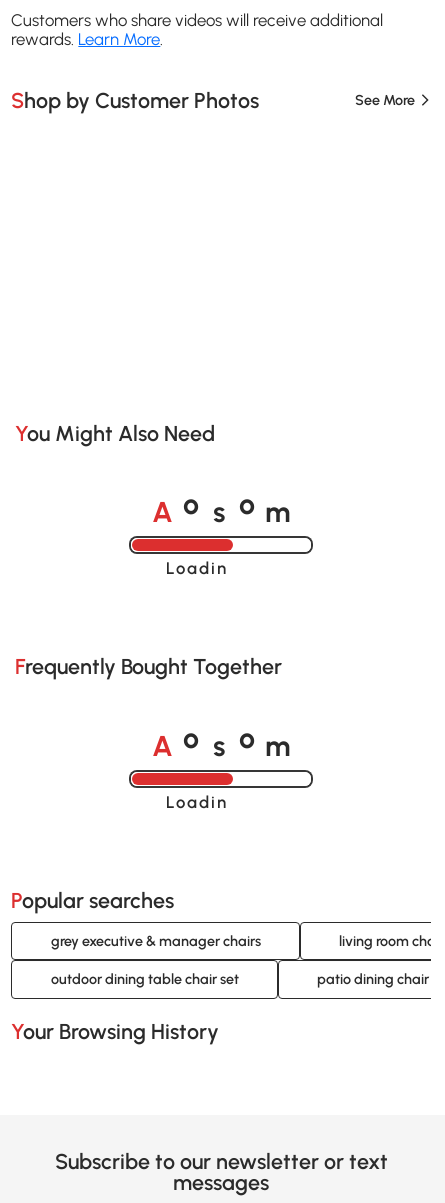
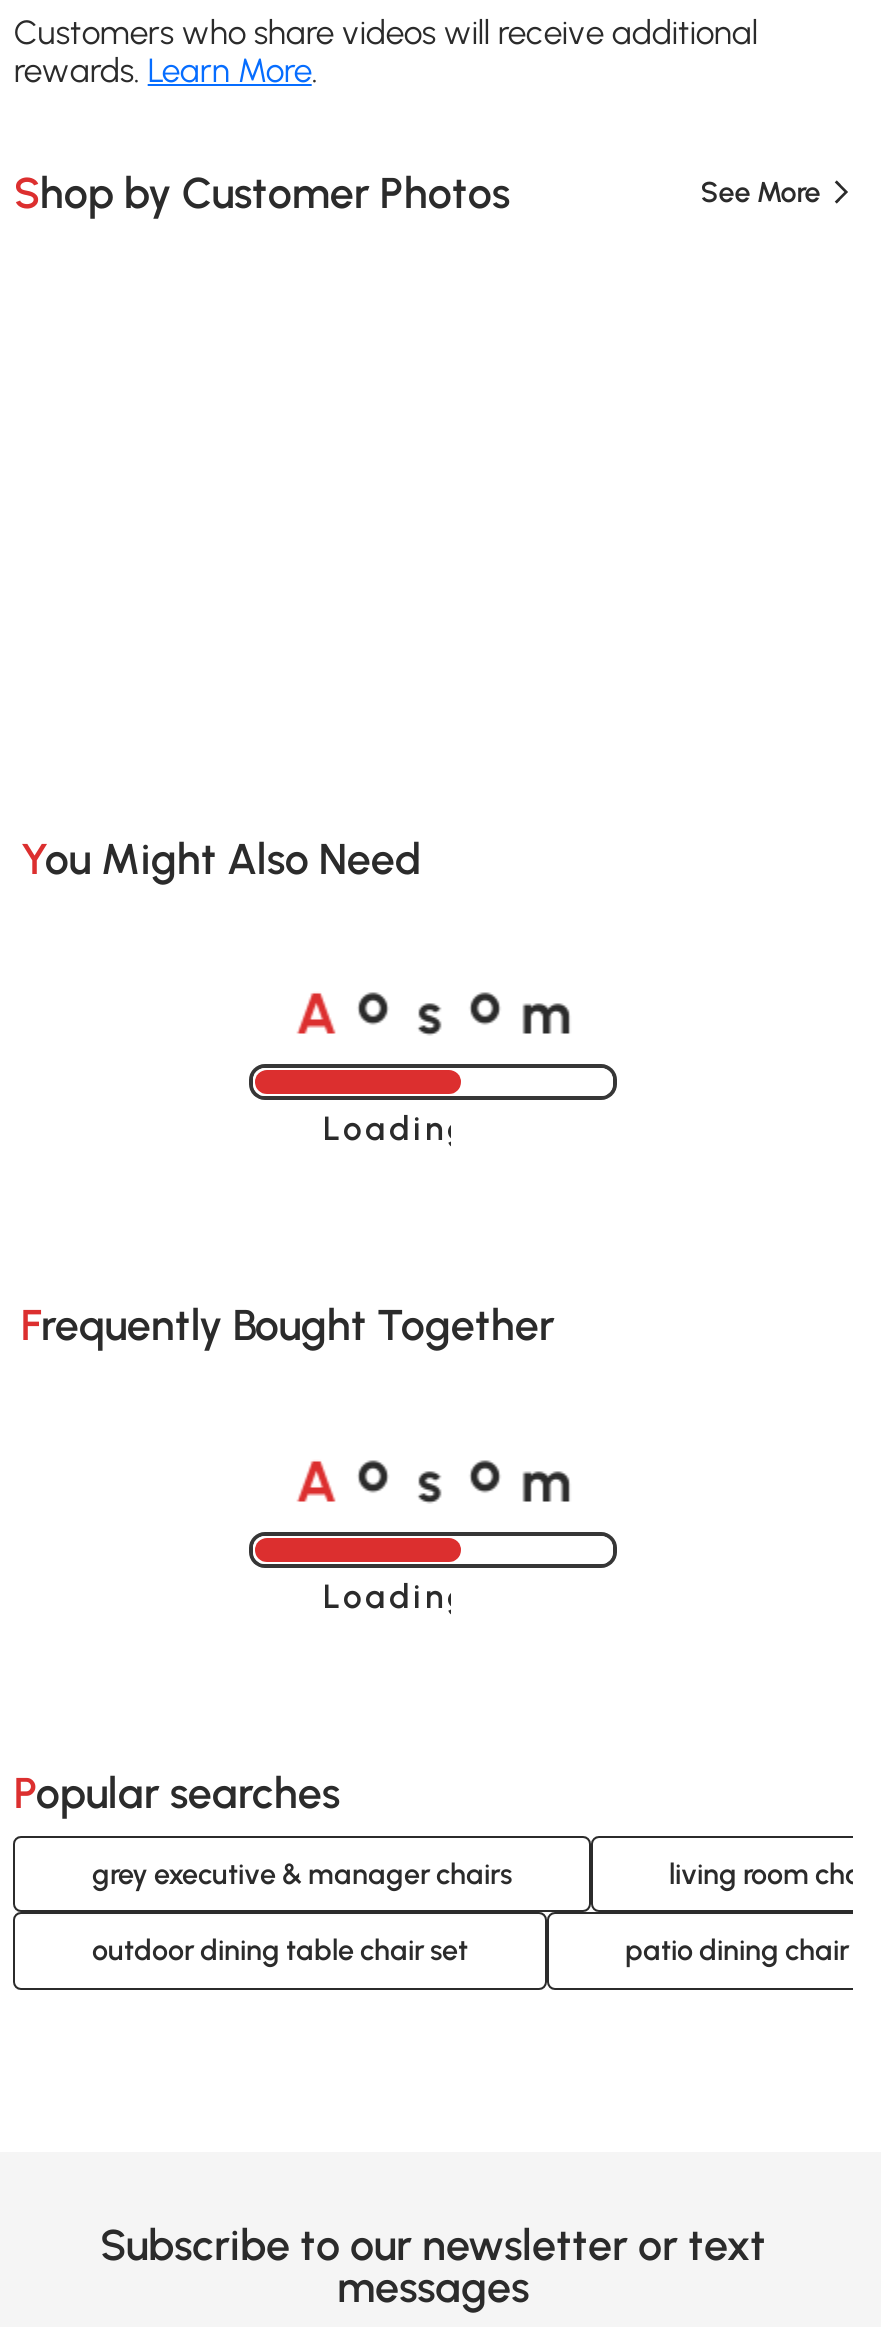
- Your Browsing History
